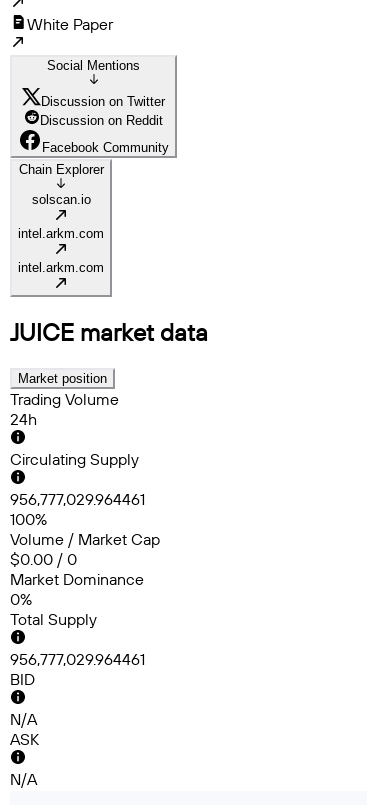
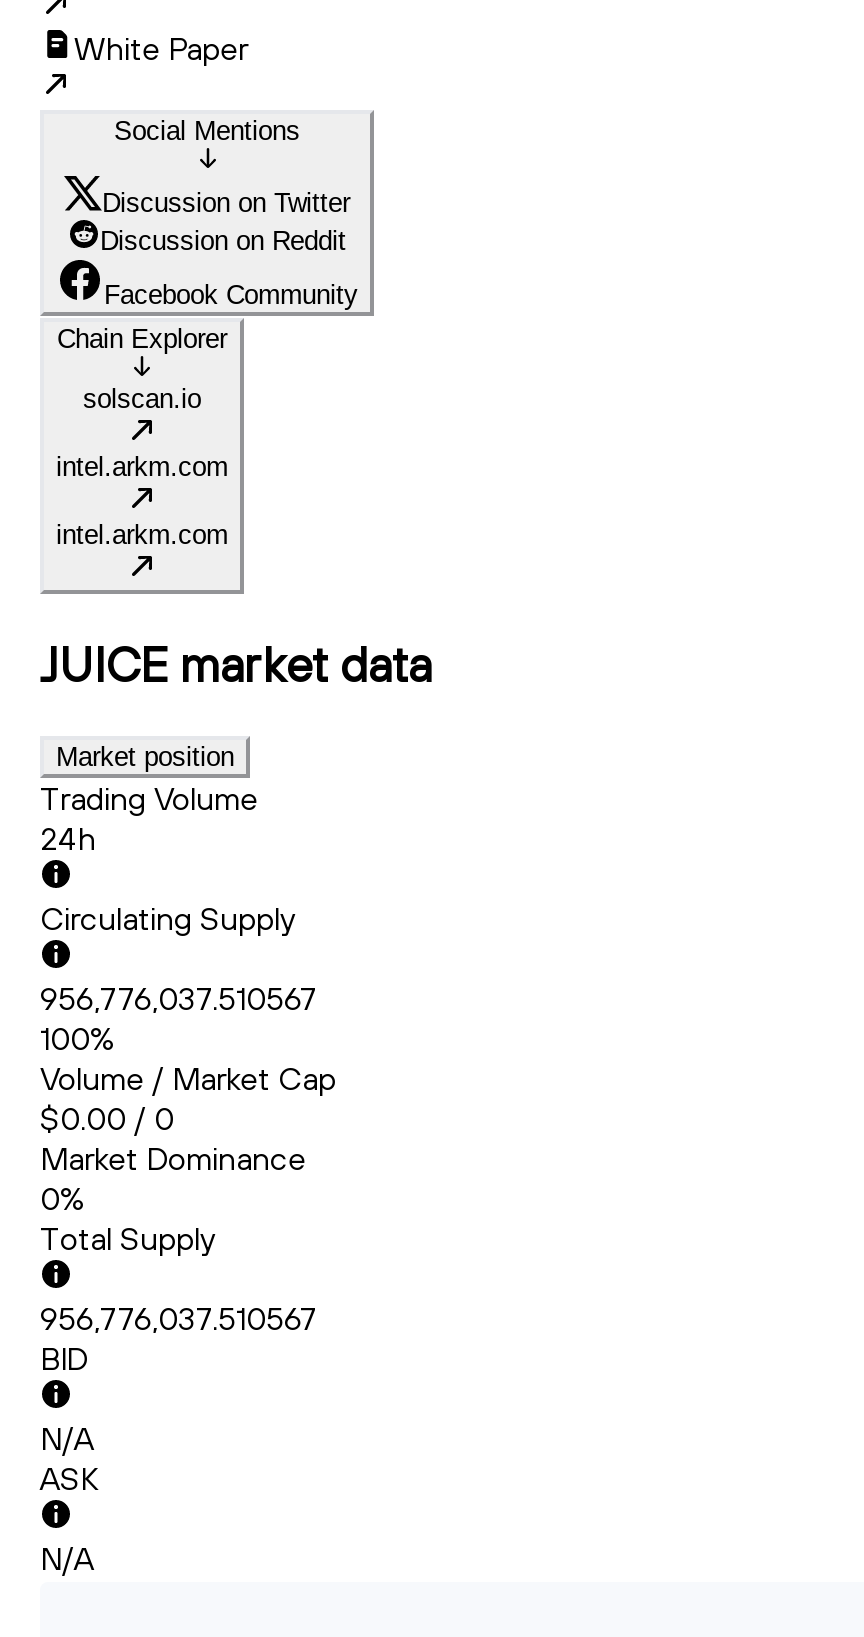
- 956,777,029.964461
+ 956,776,037.510567

- 956,777,029.964461
+ 956,776,037.510567
